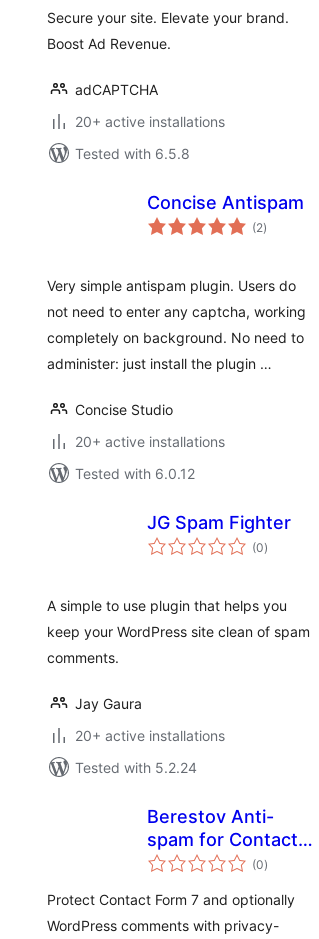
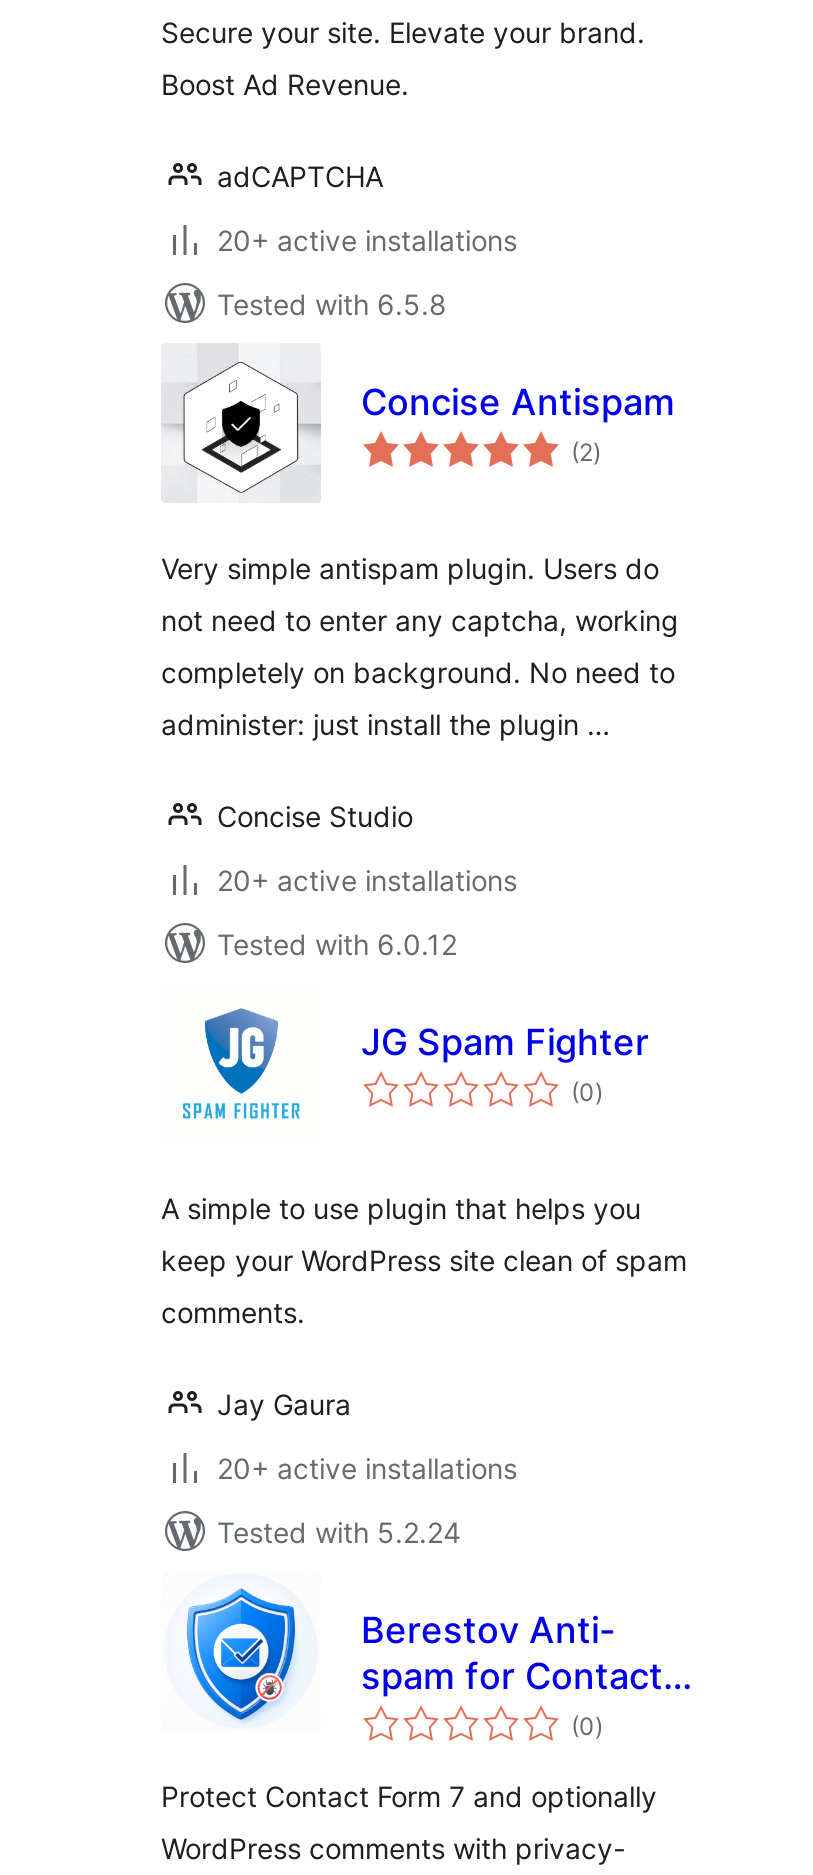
+ [image]

+ [image]

+ [image]
